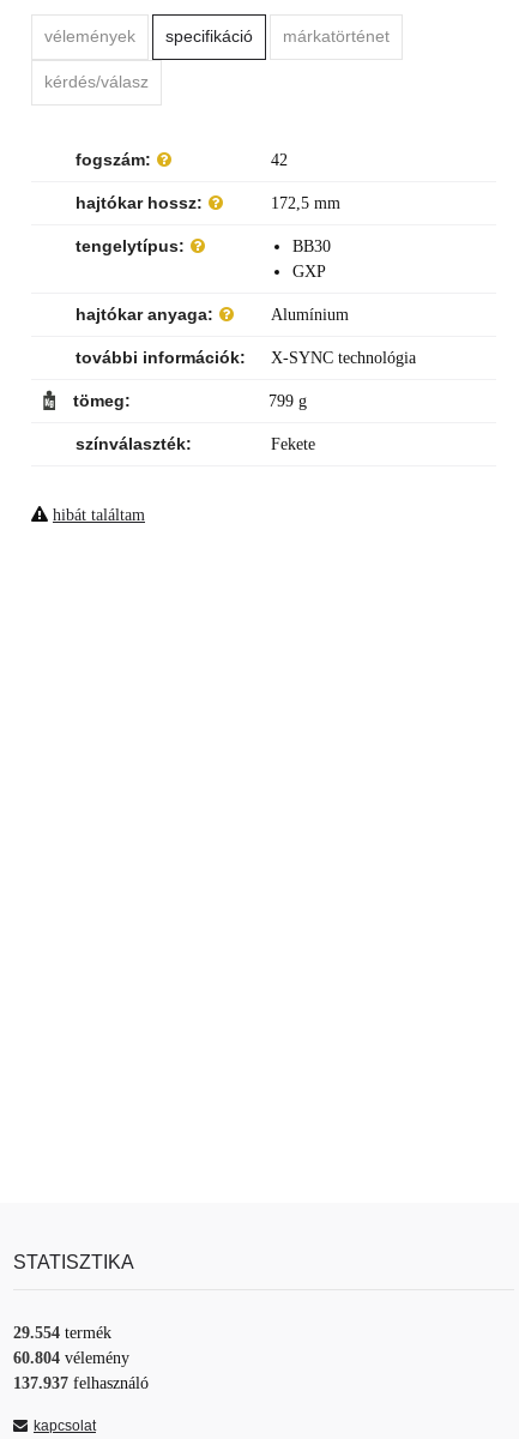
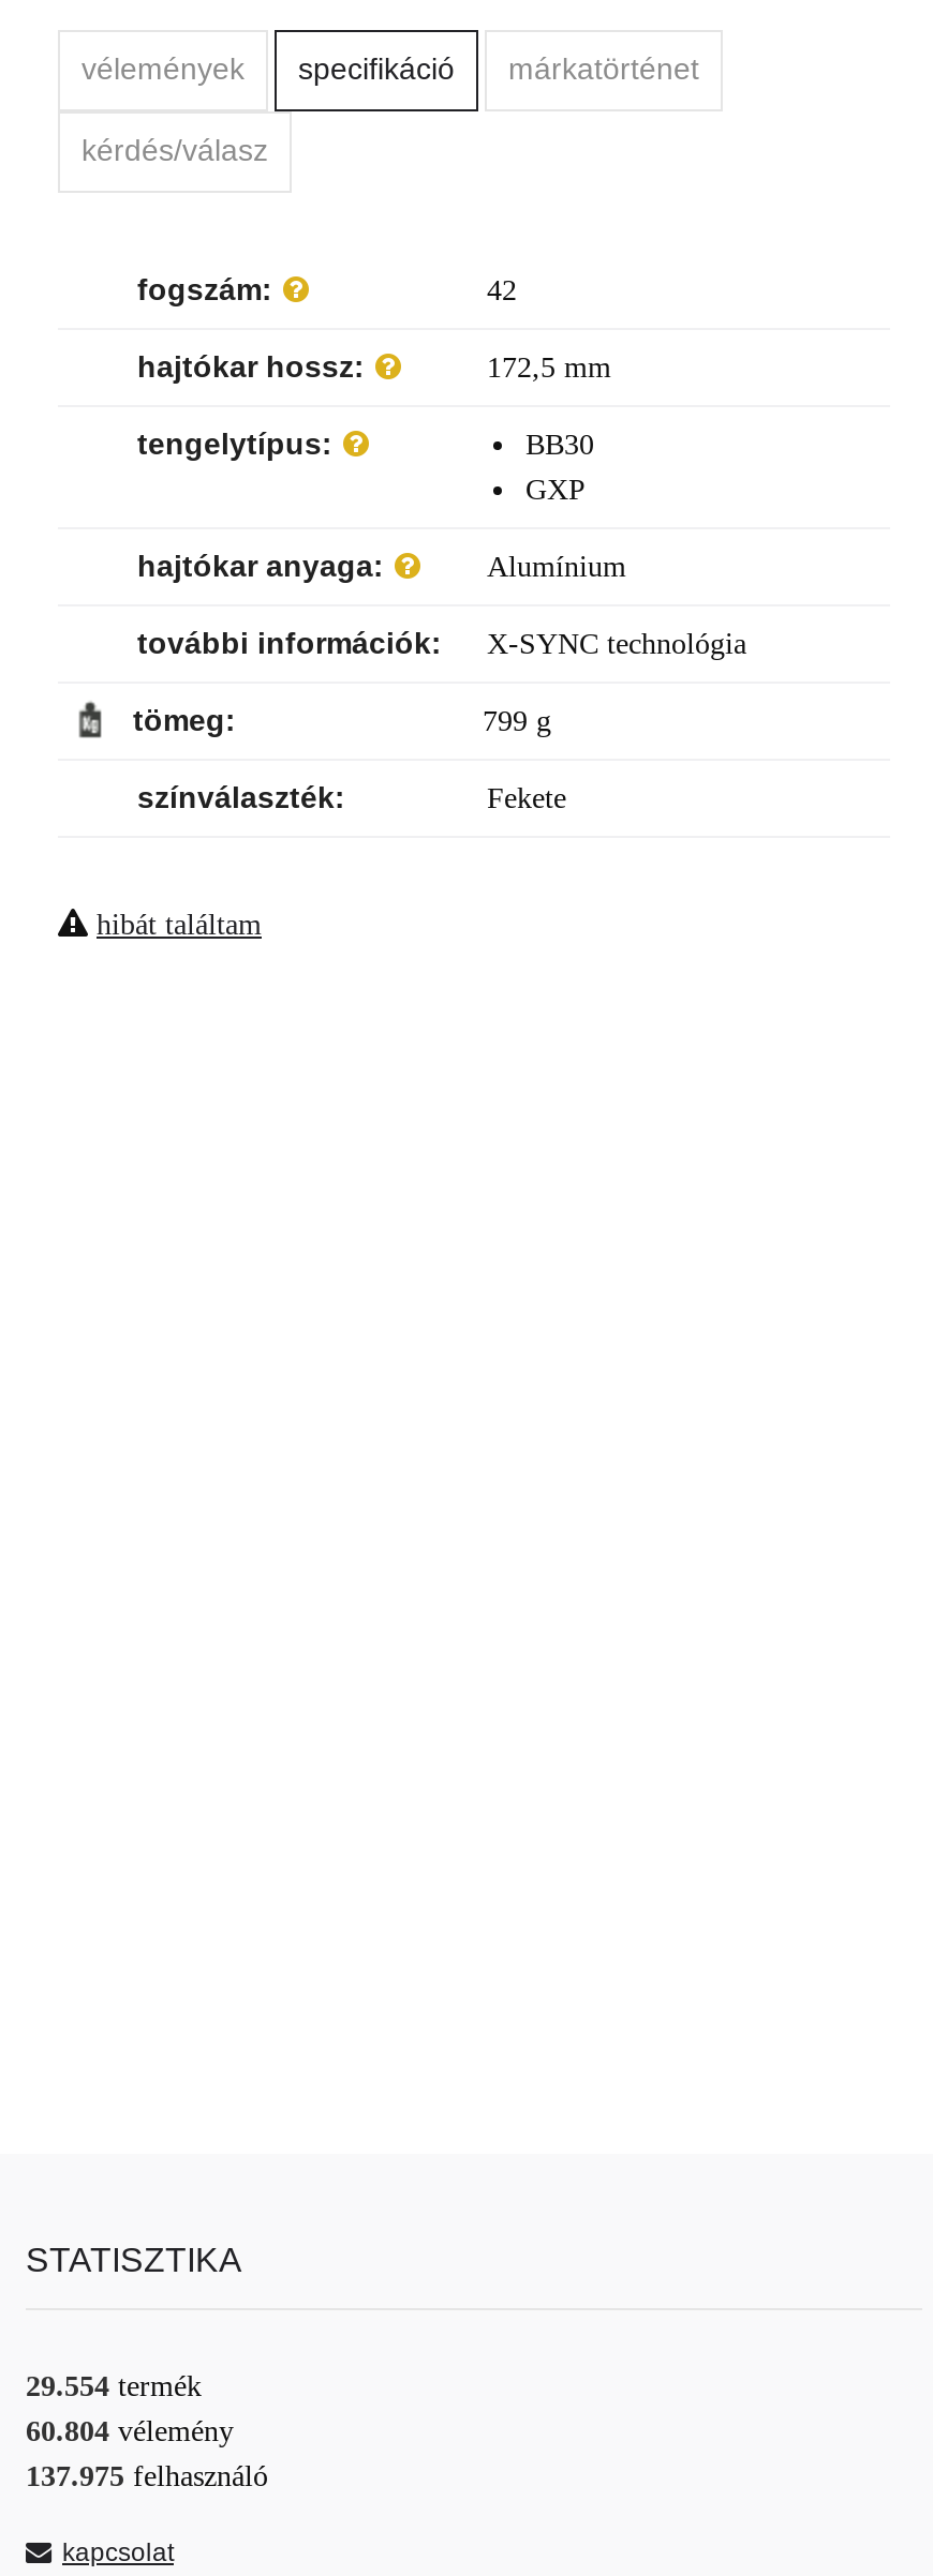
- 137.937 felhasználó
+ 137.975 felhasználó
